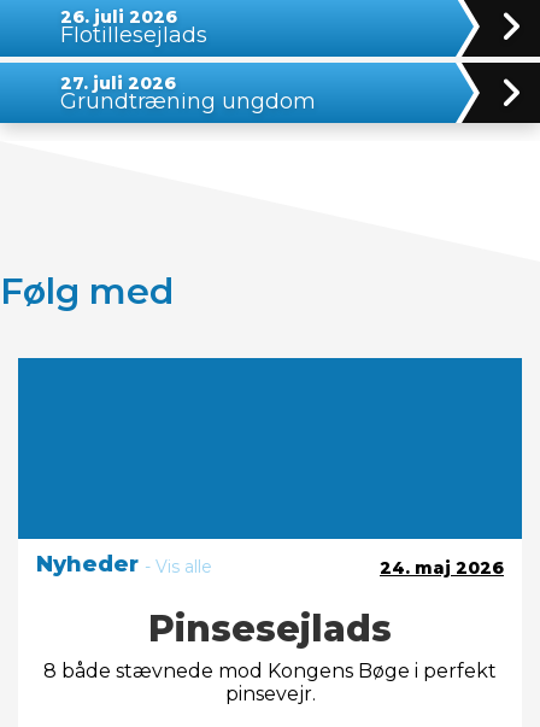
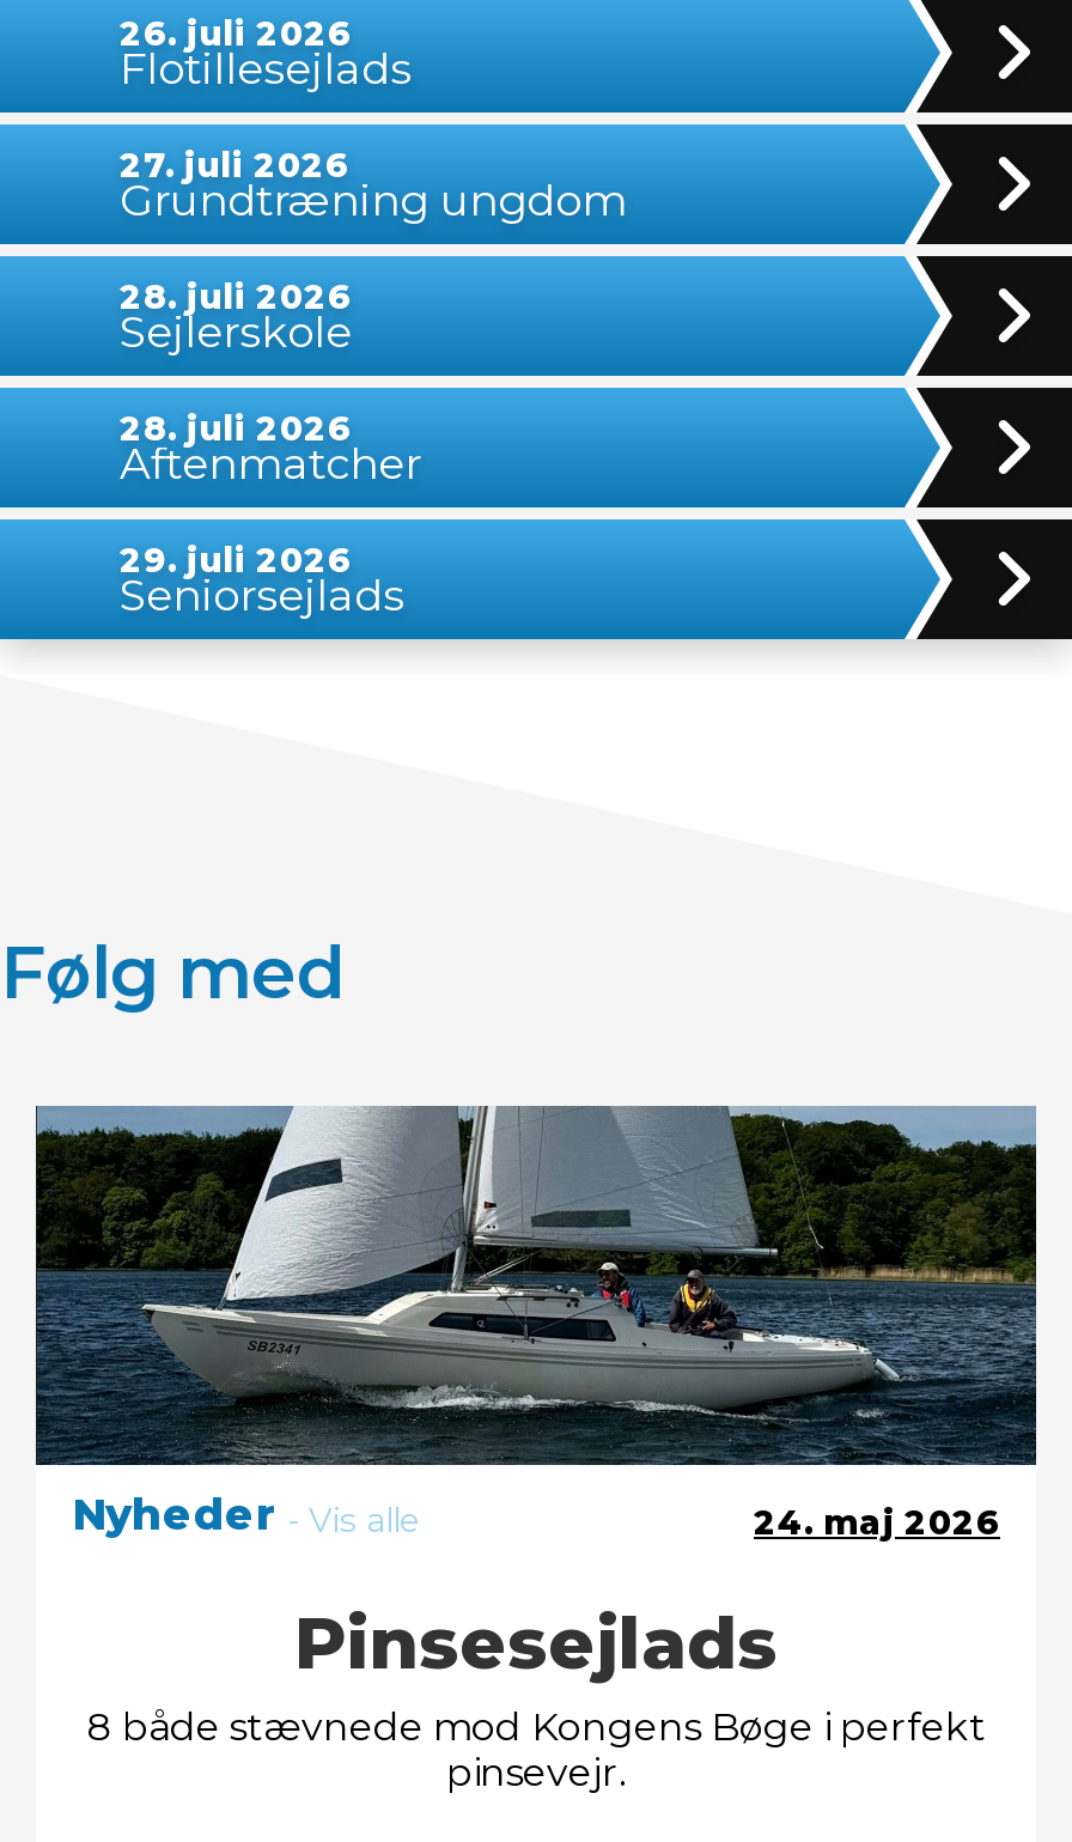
+ 28. juli 2026
+ Sejlerskole
+ 28. juli 2026
+ Aftenmatcher
+ 29. juli 2026
+ Seniorsejlads

+ [image]
